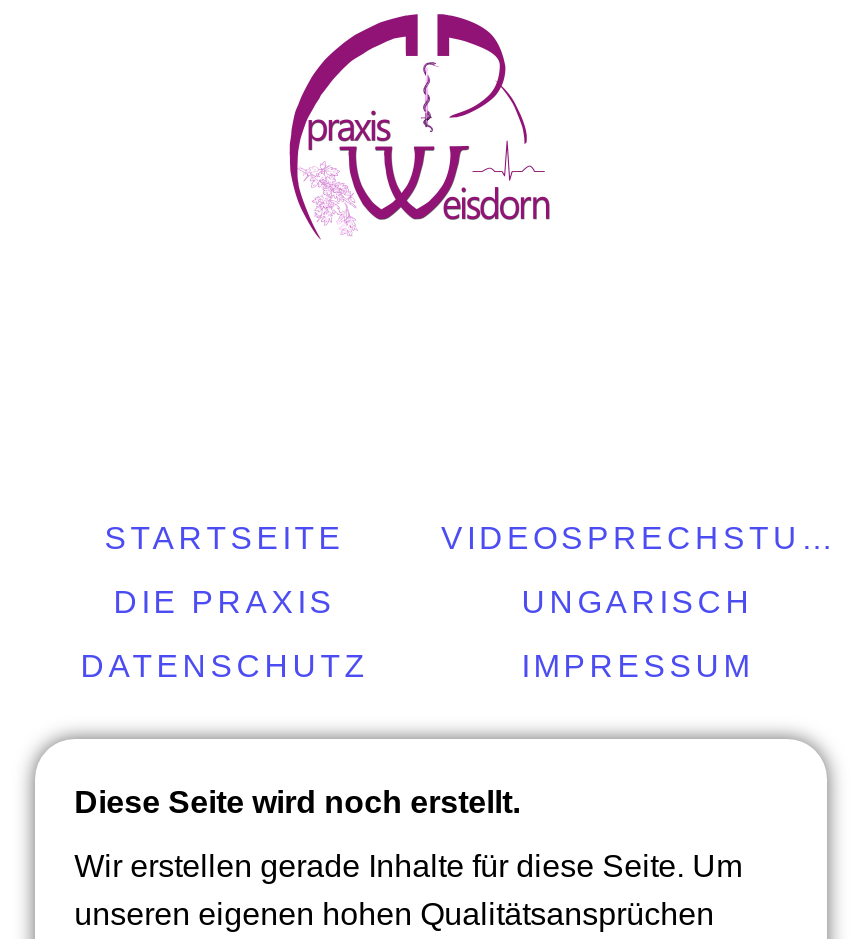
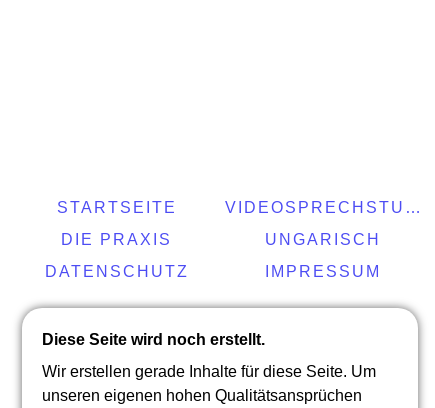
- [image]
